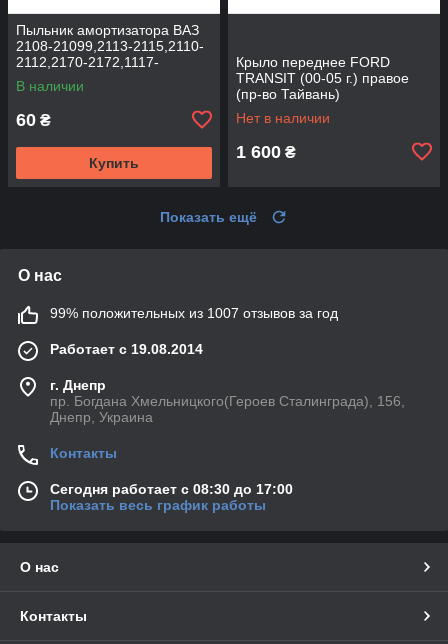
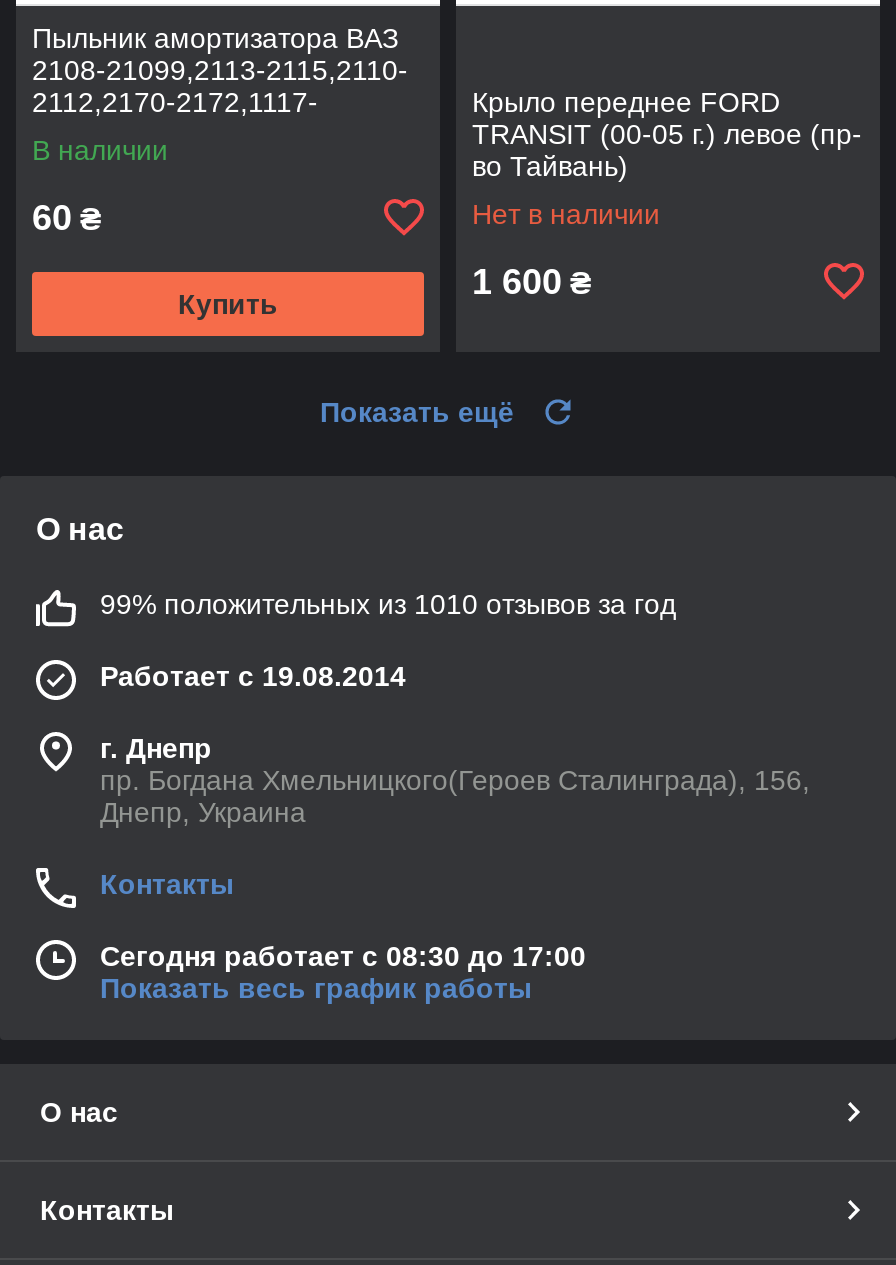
- TRANSIT (00-05 г.) правое
- (пр-во Тайвань)
+ TRANSIT (00-05 г.) левое (пр-
+ во Тайвань)

- 99% положительных из 1007 отзывов за год
+ 99% положительных из 1010 отзывов за год
